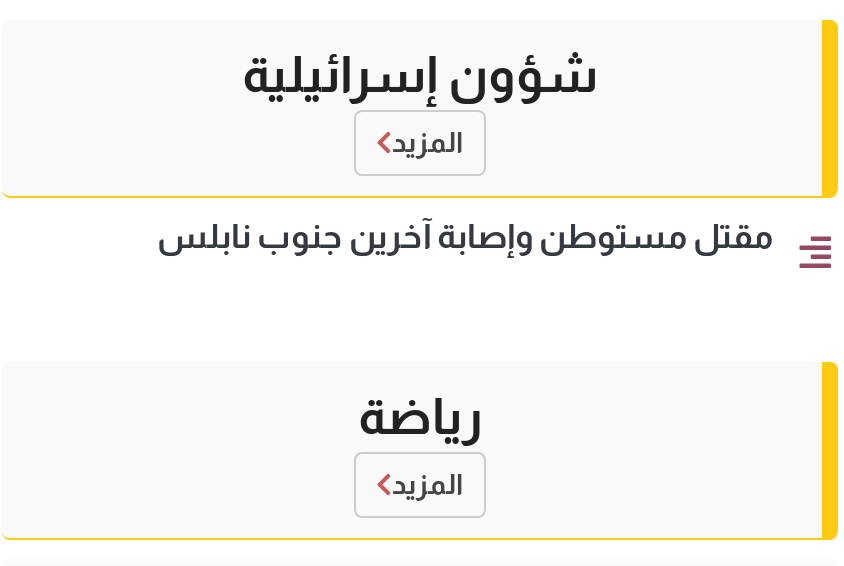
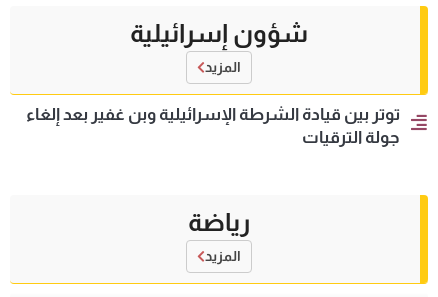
- مقتل مستوطن وإصابة آخرين جنوب نابلس
+ توتر بين قيادة الشرطة الإسرائيلية وبن غفير بعد إلغاء
+ جولة الترقيات
